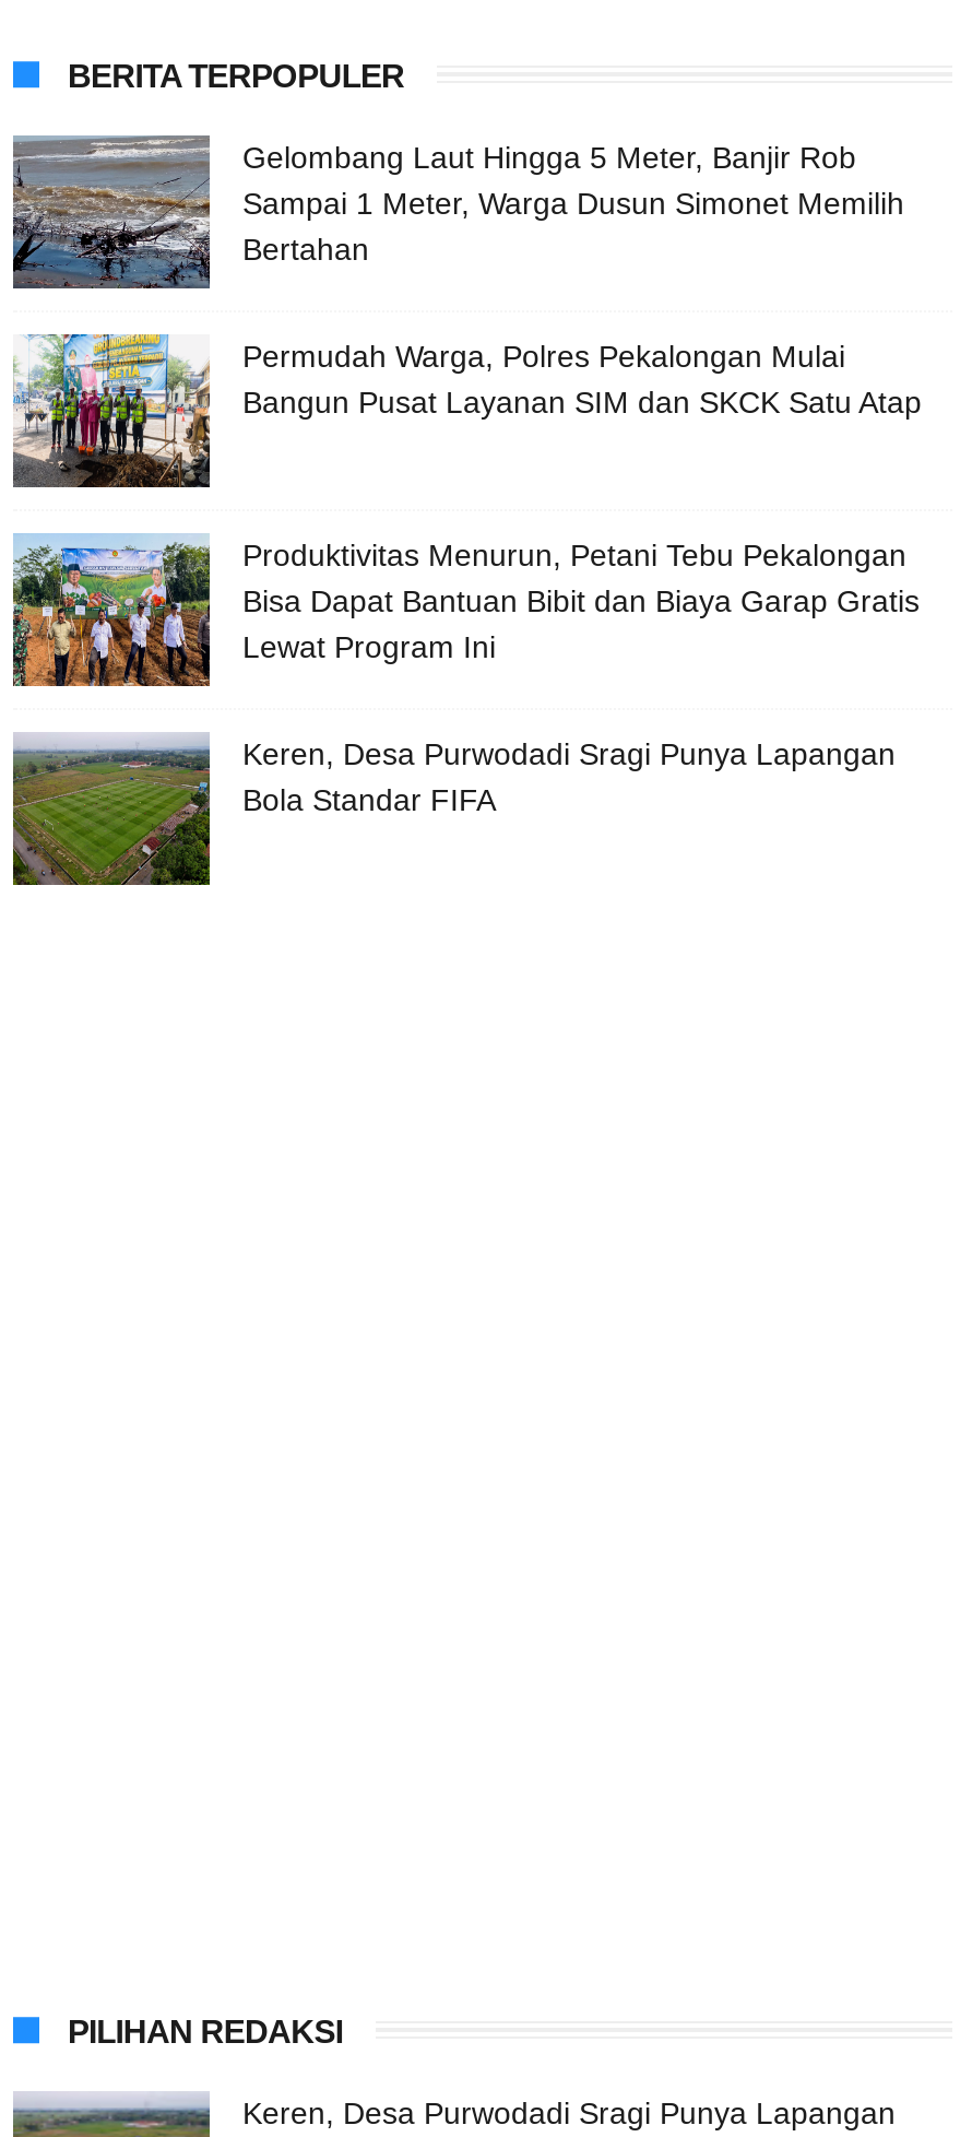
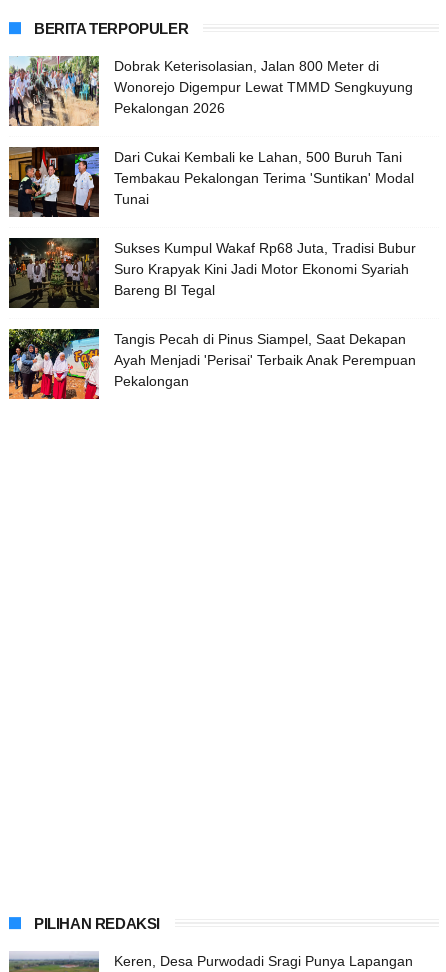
- [image]
- Gelombang Laut Hingga 5 Meter, Banjir Rob
- Sampai 1 Meter, Warga Dusun Simonet Memilih
- Bertahan
+ [image]
+ Dobrak Keterisolasian, Jalan 800 Meter di
+ Wonorejo Digempur Lewat TMMD Sengkuyung
+ Pekalongan 2026

- [image]
- Permudah Warga, Polres Pekalongan Mulai
- Bangun Pusat Layanan SIM dan SKCK Satu Atap
+ [image]
+ Dari Cukai Kembali ke Lahan, 500 Buruh Tani
+ Tembakau Pekalongan Terima 'Suntikan' Modal
+ Tunai

- [image]
- Produktivitas Menurun, Petani Tebu Pekalongan
- Bisa Dapat Bantuan Bibit dan Biaya Garap Gratis
- Lewat Program Ini
+ [image]
+ Sukses Kumpul Wakaf Rp68 Juta, Tradisi Bubur
+ Suro Krapyak Kini Jadi Motor Ekonomi Syariah
+ Bareng BI Tegal

- [image]
- Keren, Desa Purwodadi Sragi Punya Lapangan
- Bola Standar FIFA
+ [image]
+ Tangis Pecah di Pinus Siampel, Saat Dekapan
+ Ayah Menjadi 'Perisai' Terbaik Anak Perempuan
+ Pekalongan
